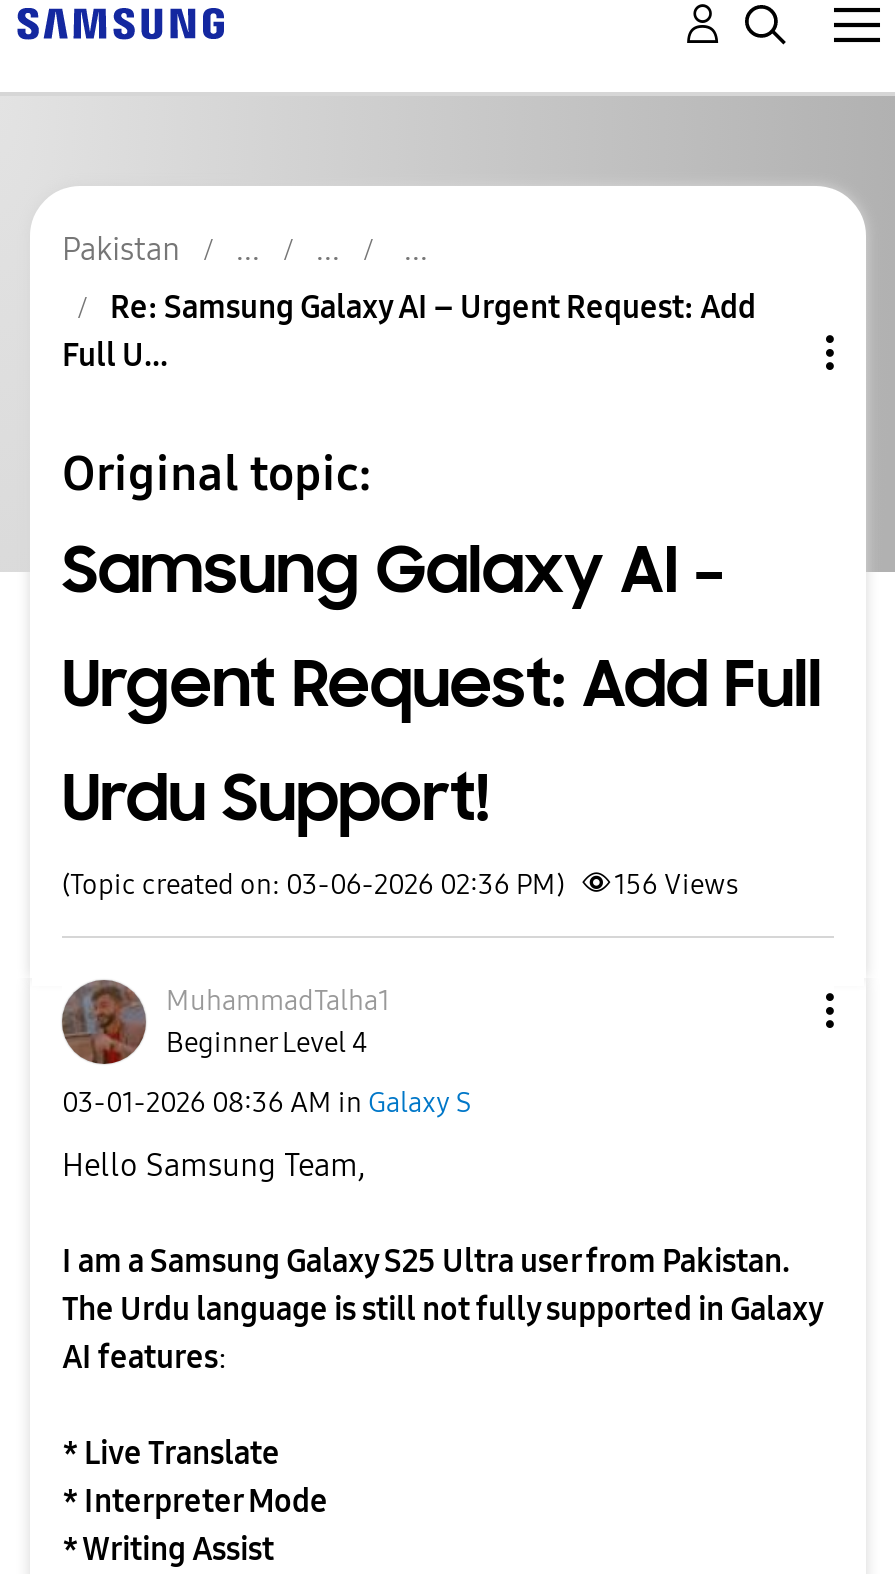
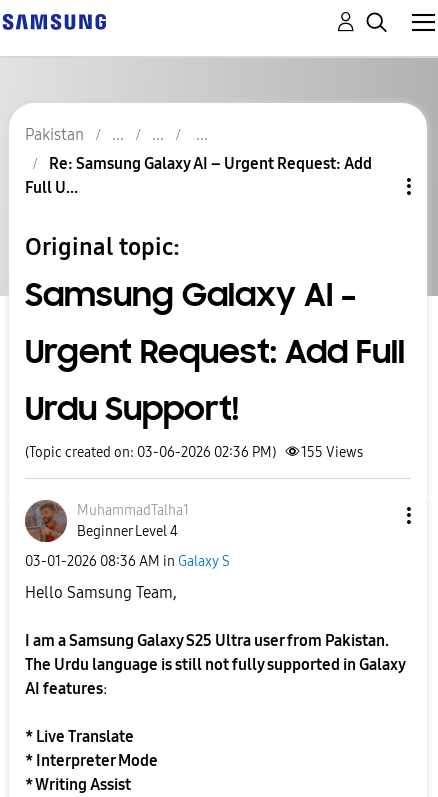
- (Topic created on: 03-06-2026 02:36 PM) 156 Views
+ (Topic created on: 03-06-2026 02:36 PM) 155 Views
